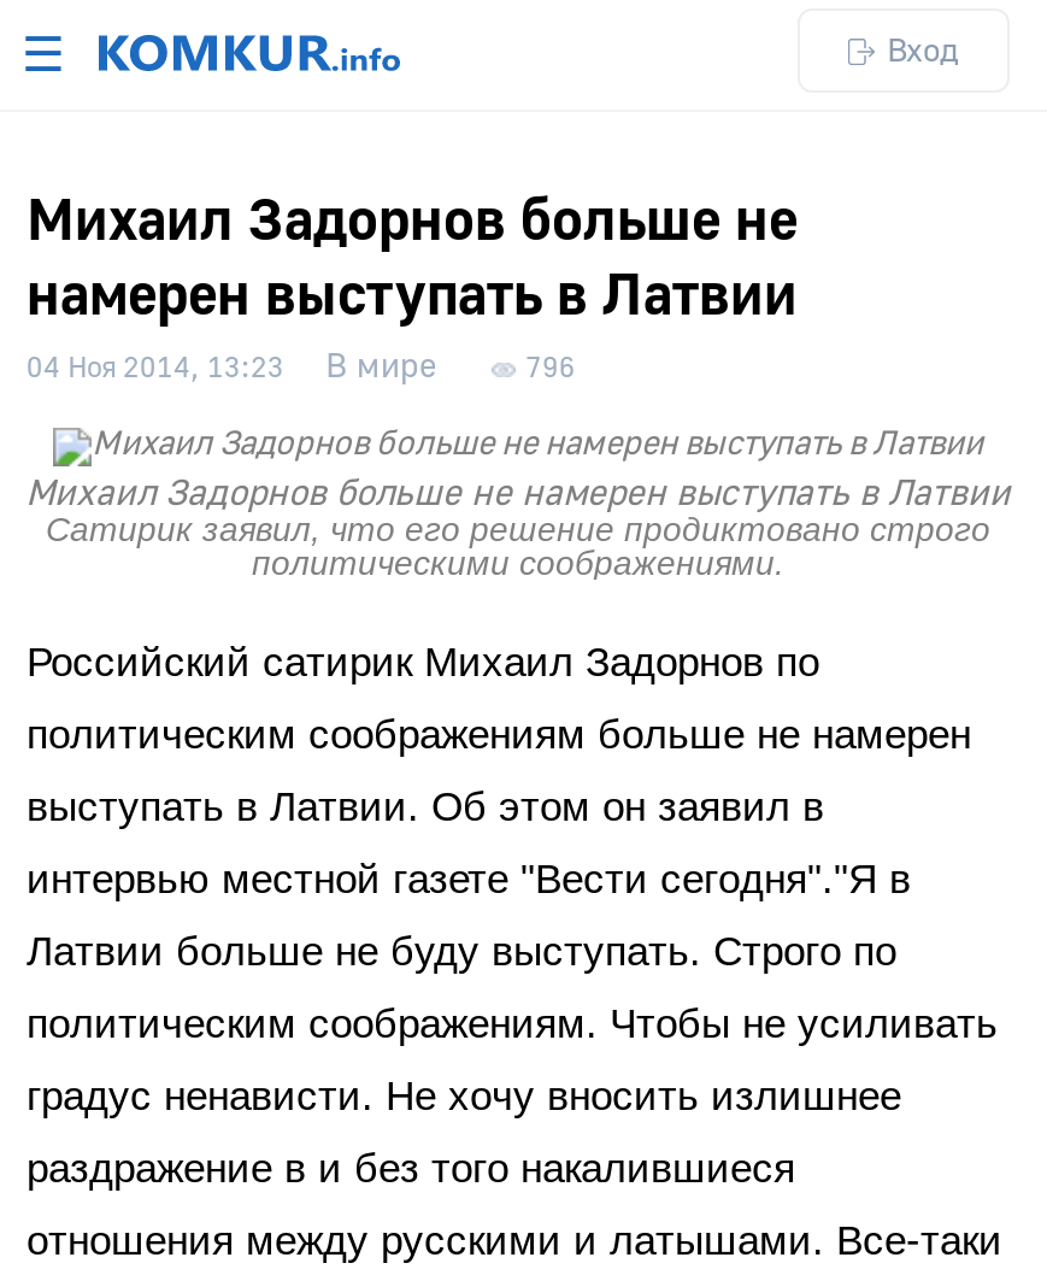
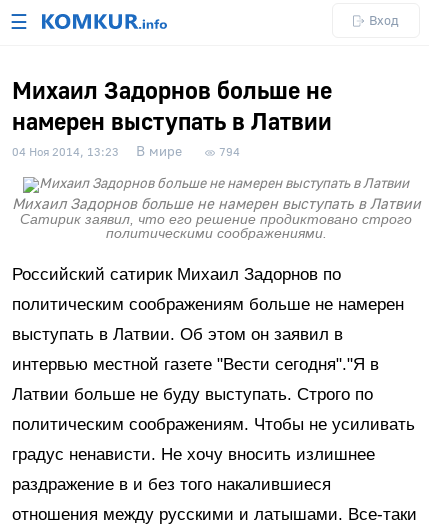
- 796
+ 794
